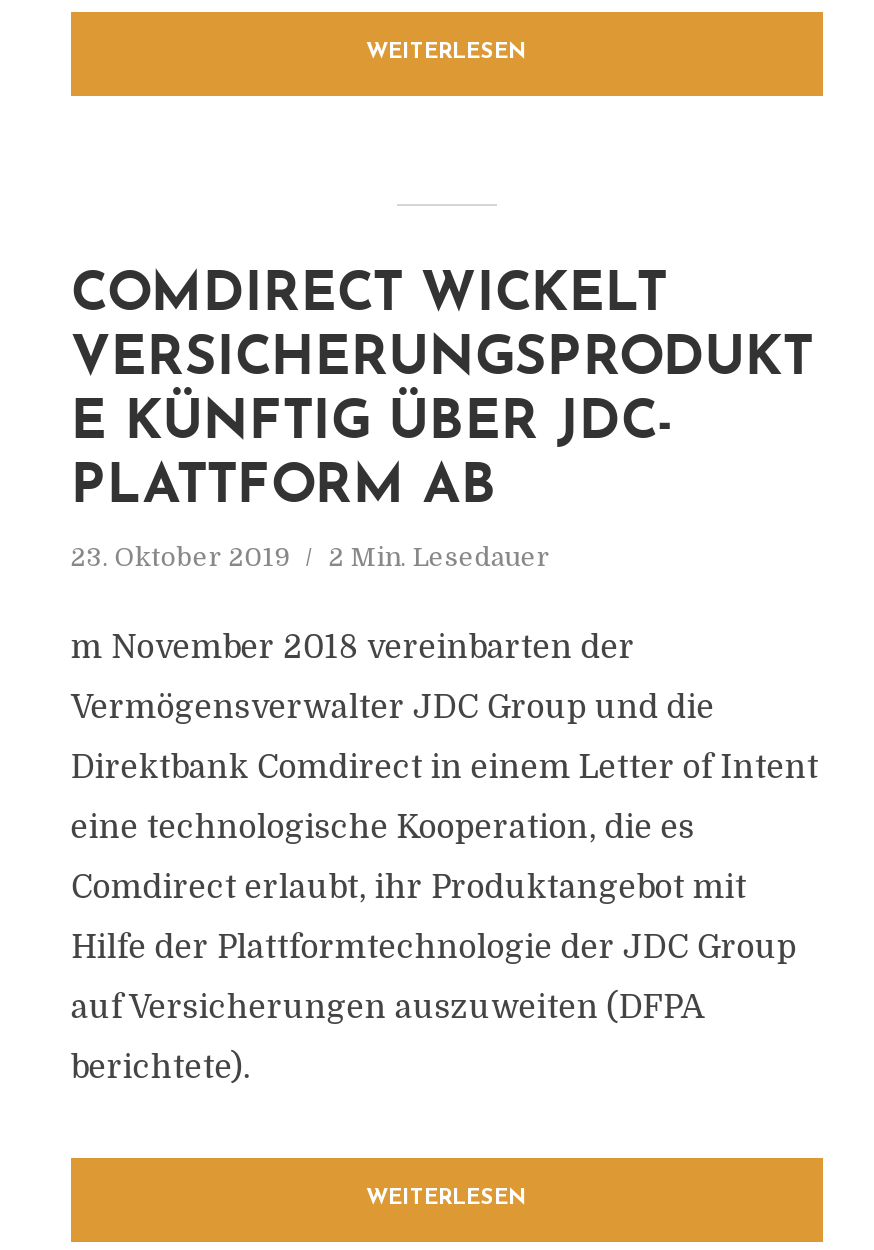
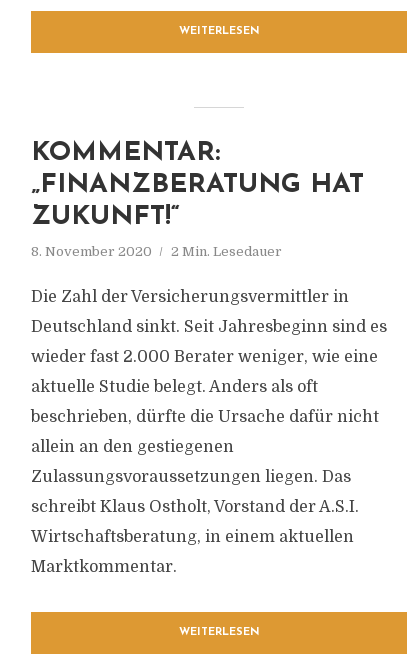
- COMDIRECT WICKELT
- VERSICHERUNGSPRODUKT
- E KÜNFTIG ÜBER JDC-
- PLATTFORM AB
+ KOMMENTAR:
+ „FINANZBERATUNG HAT
+ ZUKUNFT!“

- 23. Oktober 2019 2 Min. Lesedauer
+ 8. November 2020 2 Min. Lesedauer

moved up: 2 Min. Lesedauer

- m November 2018 vereinbarten der
- Vermögensverwalter JDC Group und die
- Direktbank Comdirect in einem Letter of Intent
- eine technologische Kooperation, die es
- Comdirect erlaubt, ihr Produktangebot mit
- Hilfe der Plattformtechnologie der JDC Group
- auf Versicherungen auszuweiten (DFPA
- berichtete).
+ Die Zahl der Versicherungsvermittler in
+ Deutschland sinkt. Seit Jahresbeginn sind es
+ wieder fast 2.000 Berater weniger, wie eine
+ aktuelle Studie belegt. Anders als oft
+ beschrieben, dürfte die Ursache dafür nicht
+ allein an den gestiegenen
+ Zulassungsvoraussetzungen liegen. Das
+ schreibt Klaus Ostholt, Vorstand der A.S.I.
+ Wirtschaftsberatung, in einem aktuellen
+ Marktkommentar.
